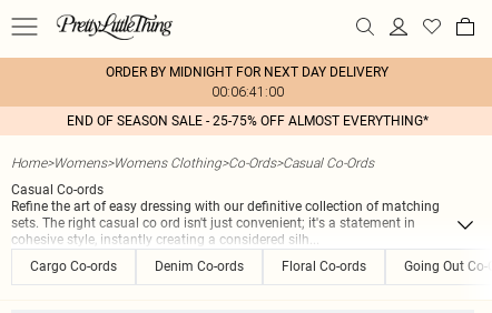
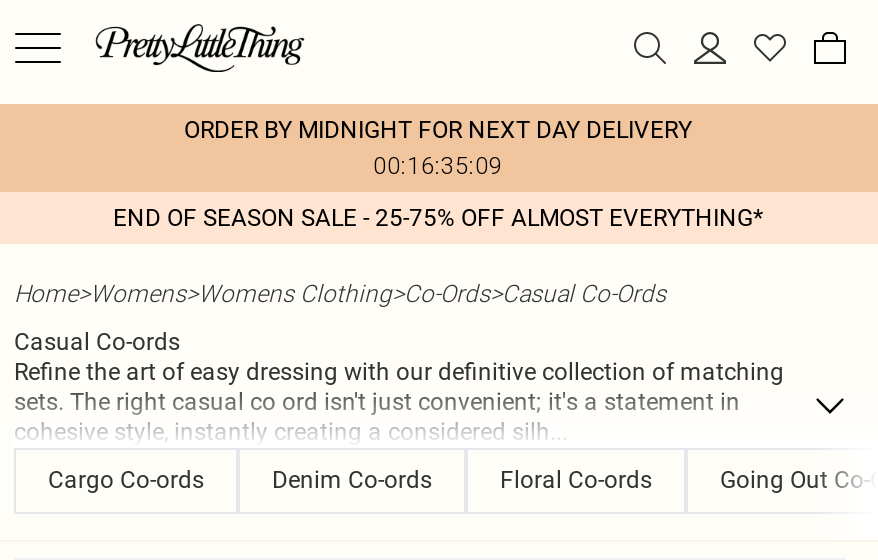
- 00:06:41:00
+ 00:16:35:09
